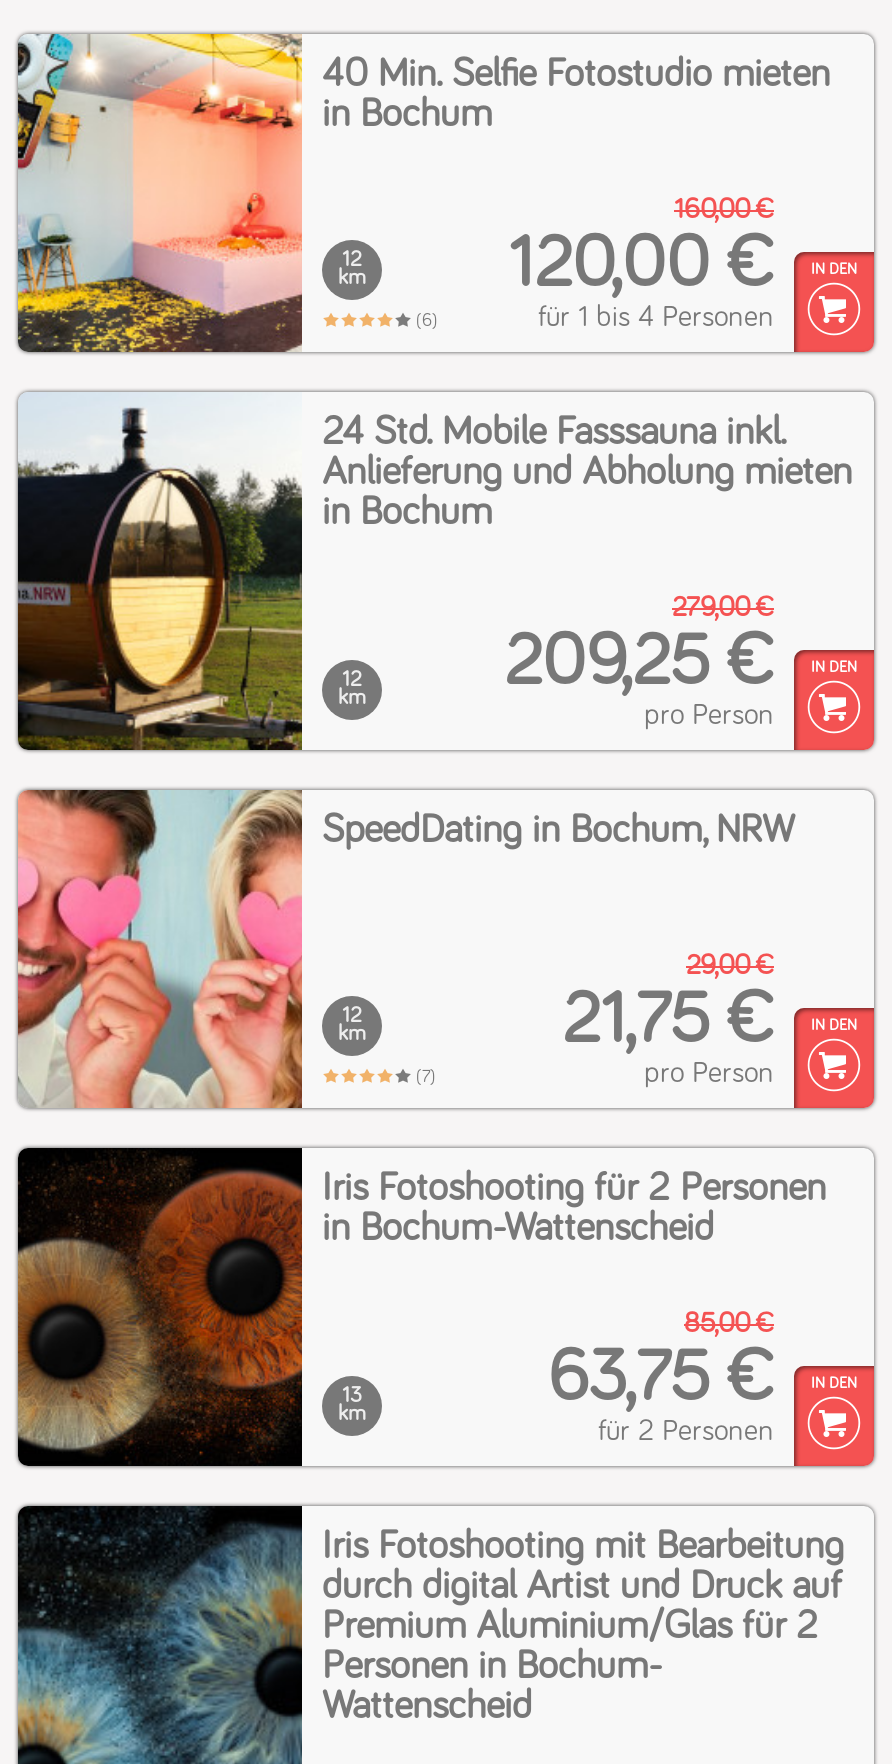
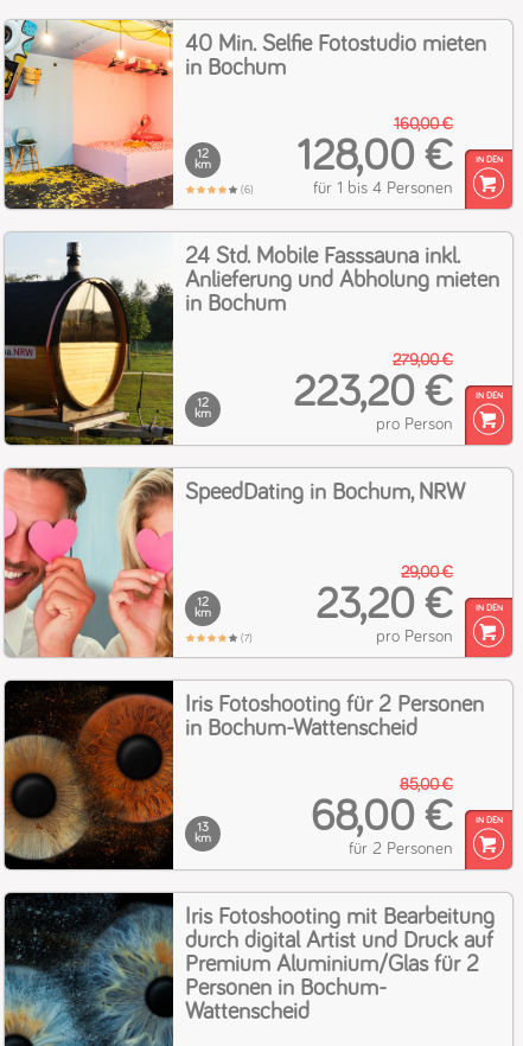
- 120,00 €
+ 128,00 €

- 209,25 €
+ 223,20 €

- 21,75 €
+ 23,20 €

- 63,75 €
+ 68,00 €
